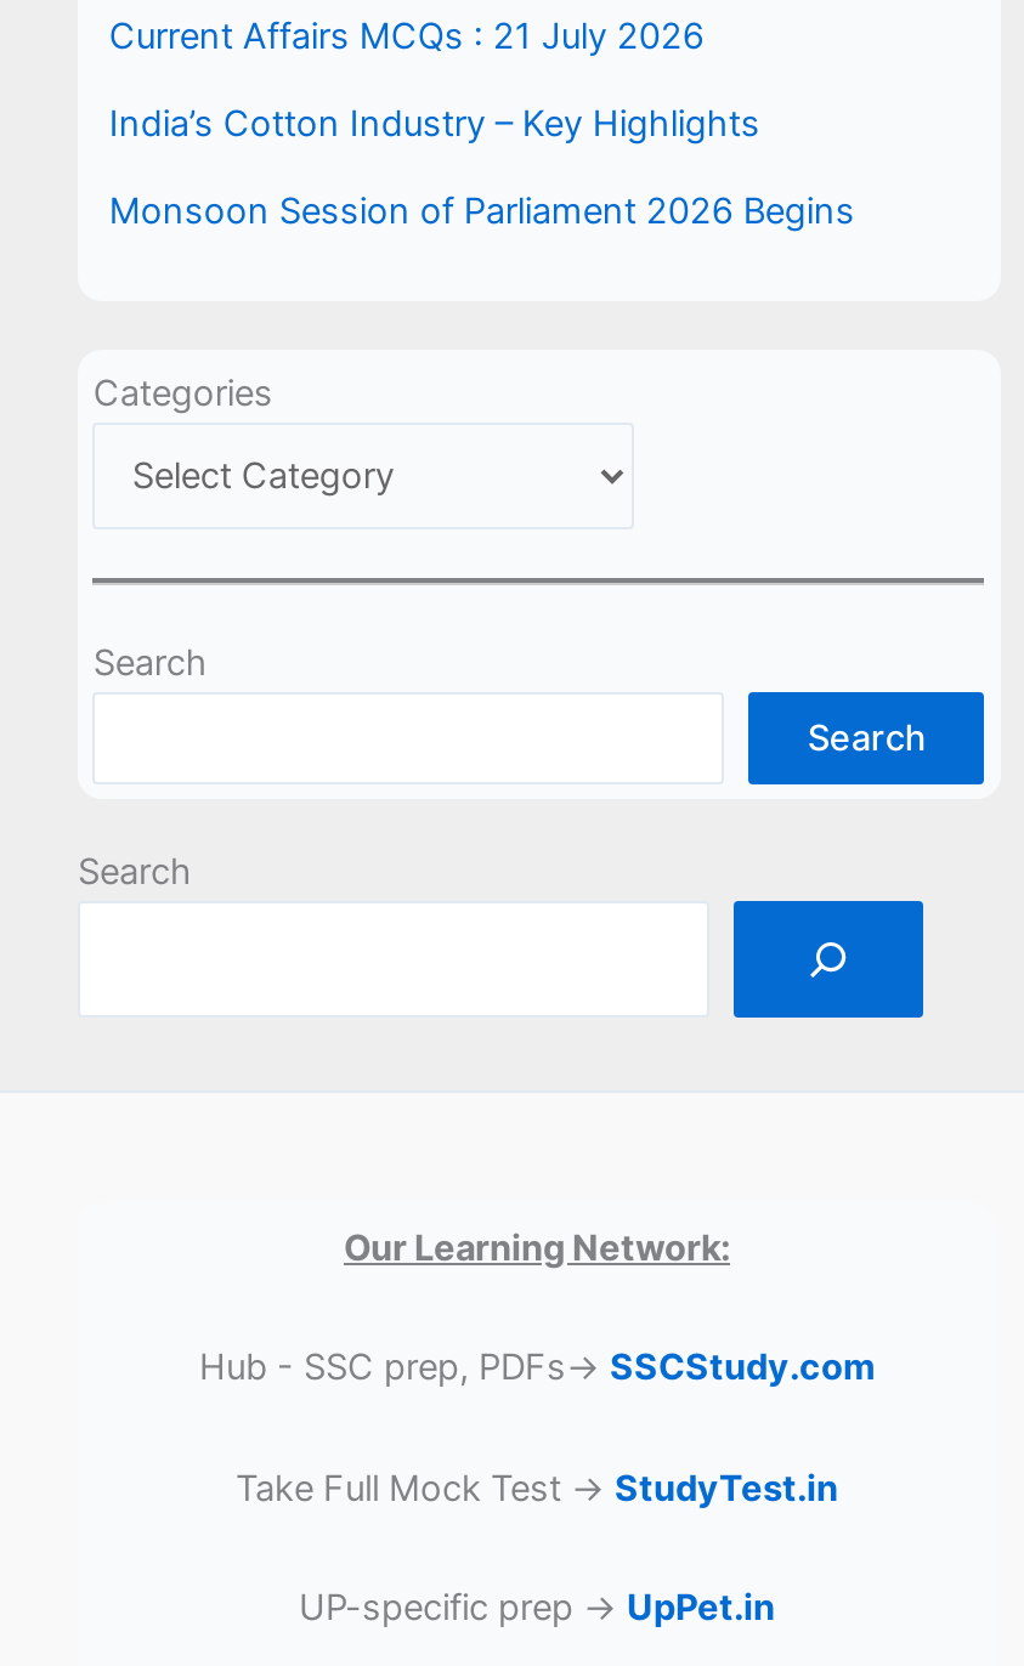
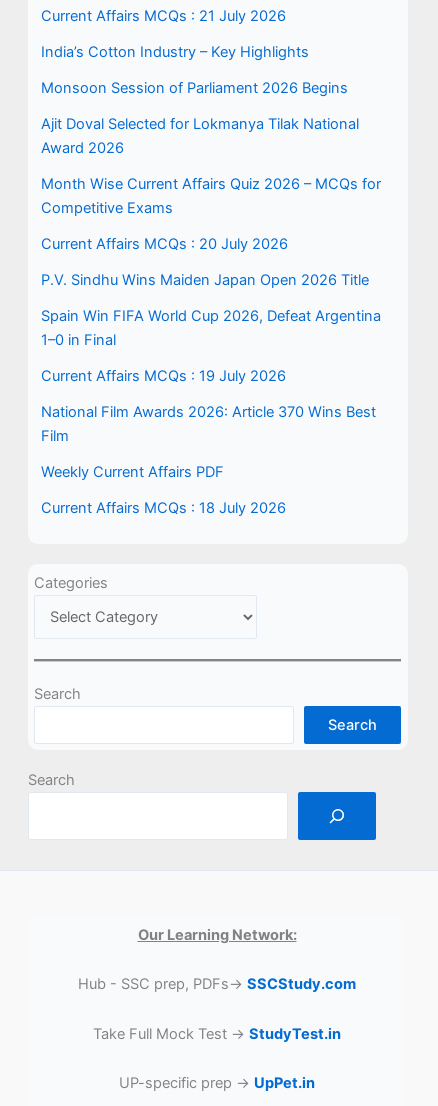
+ Ajit Doval Selected for Lokmanya Tilak National
+ Award 2026
+ Month Wise Current Affairs Quiz 2026 – MCQs for
+ Competitive Exams
+ Current Affairs MCQs : 20 July 2026
+ P.V. Sindhu Wins Maiden Japan Open 2026 Title
+ Spain Win FIFA World Cup 2026, Defeat Argentina
+ 1–0 in Final
+ Current Affairs MCQs : 19 July 2026
+ National Film Awards 2026: Article 370 Wins Best
+ Film
+ Weekly Current Affairs PDF
+ Current Affairs MCQs : 18 July 2026
